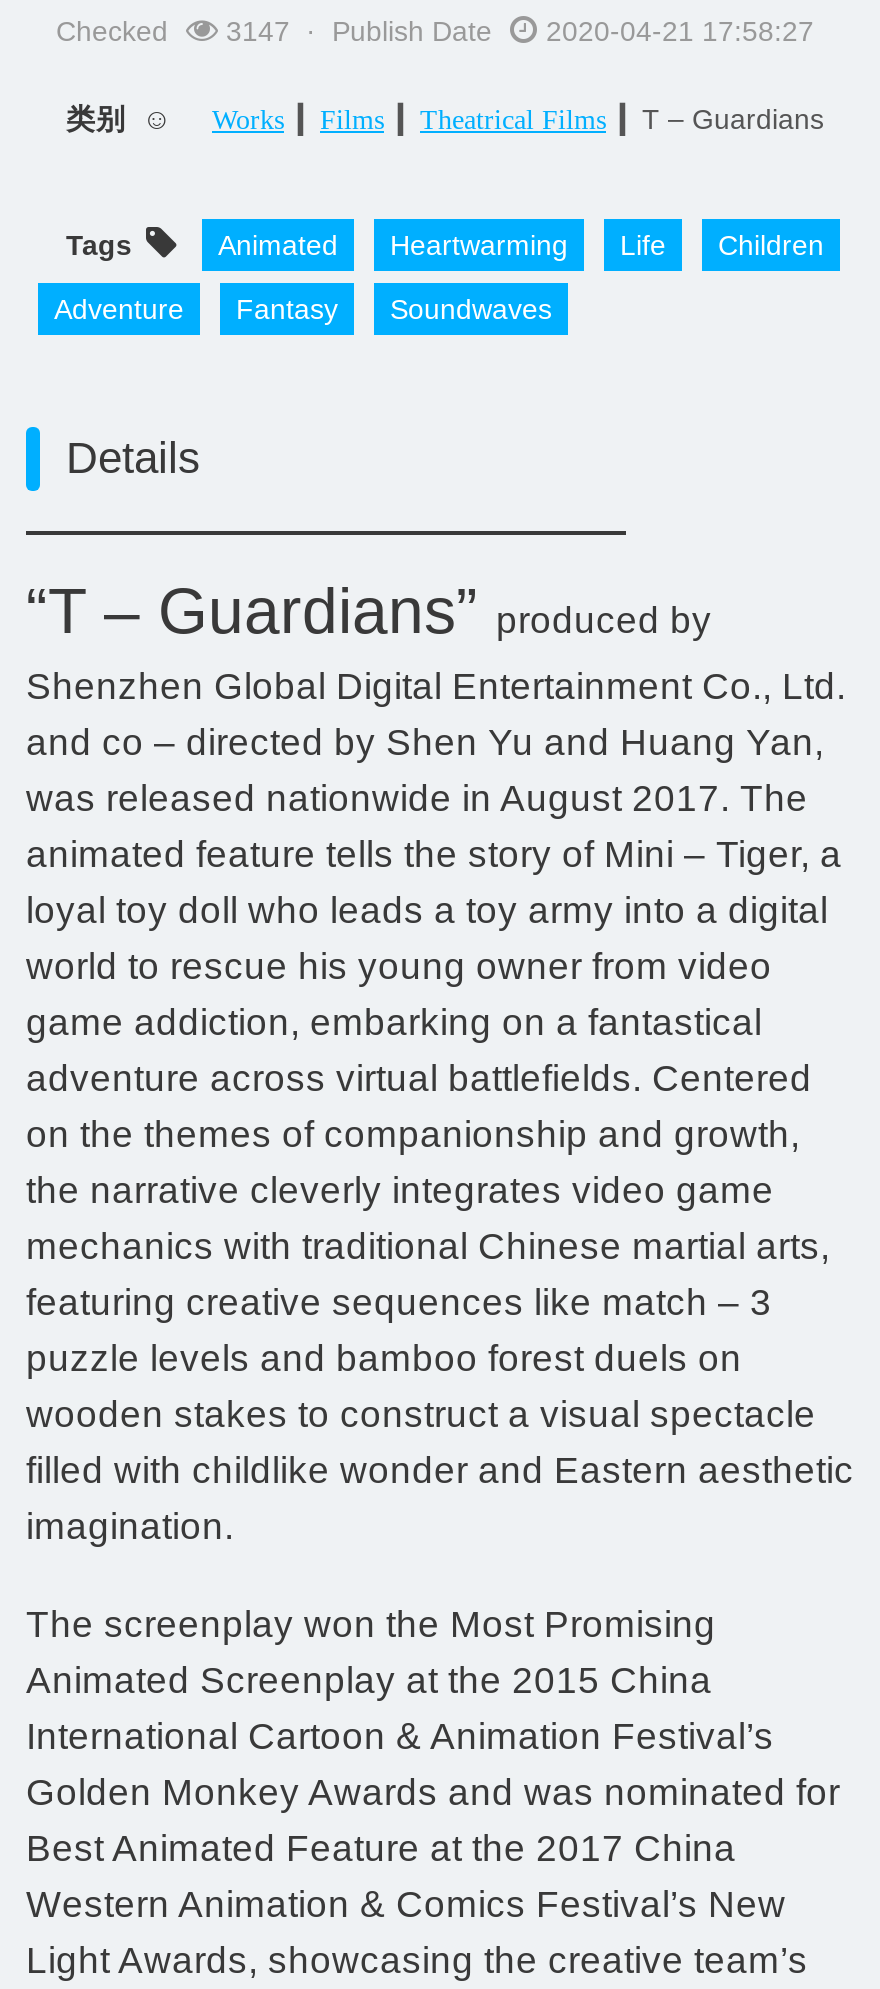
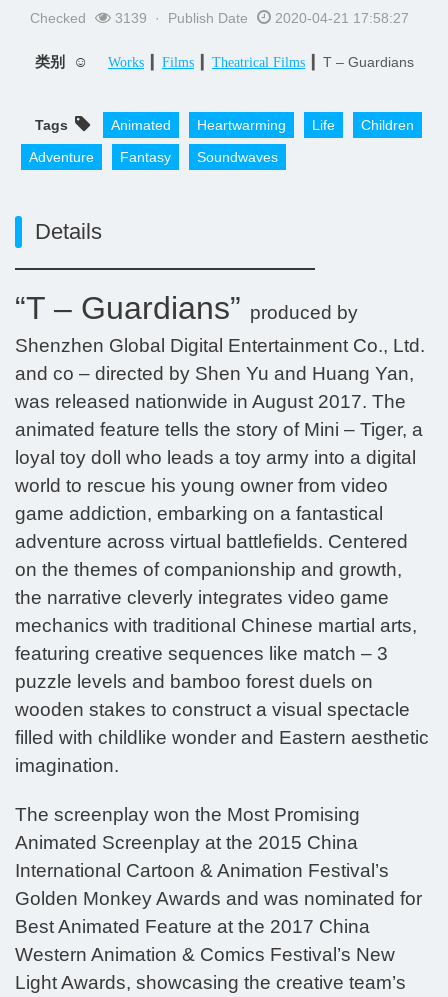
- Checked 3147 · Publish Date 2020-04-21 17:58:27
+ Checked 3139 · Publish Date 2020-04-21 17:58:27
